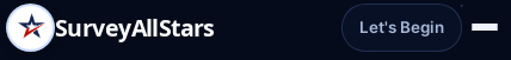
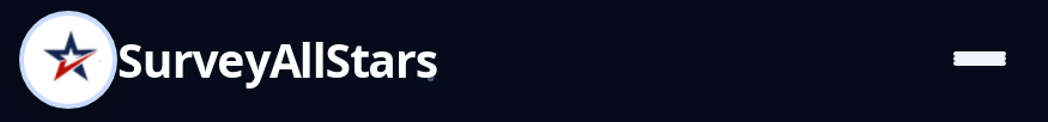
- Let's Begin
